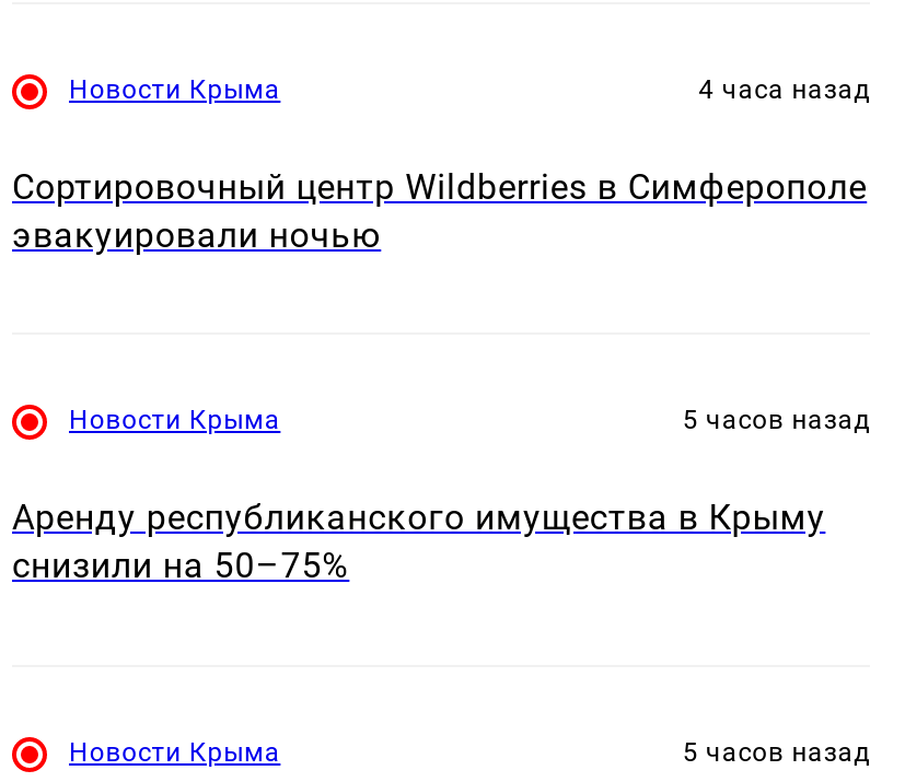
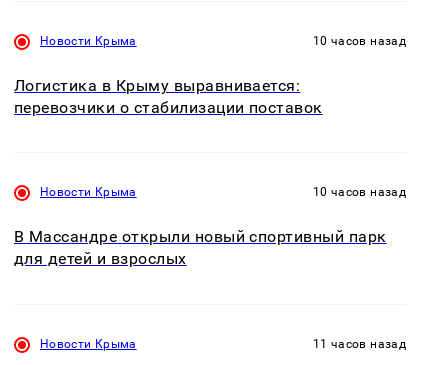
- 4 часа назад
+ 10 часов назад

- Сортировочный центр Wildberries в Симферополе
- эвакуировали ночью
+ Логистика в Крыму выравнивается:
+ перевозчики о стабилизации поставок

- 5 часов назад
+ 10 часов назад

- Аренду республиканского имущества в Крыму
- снизили на 50–75%
+ В Массандре открыли новый спортивный парк
+ для детей и взрослых

- 5 часов назад
+ 11 часов назад
